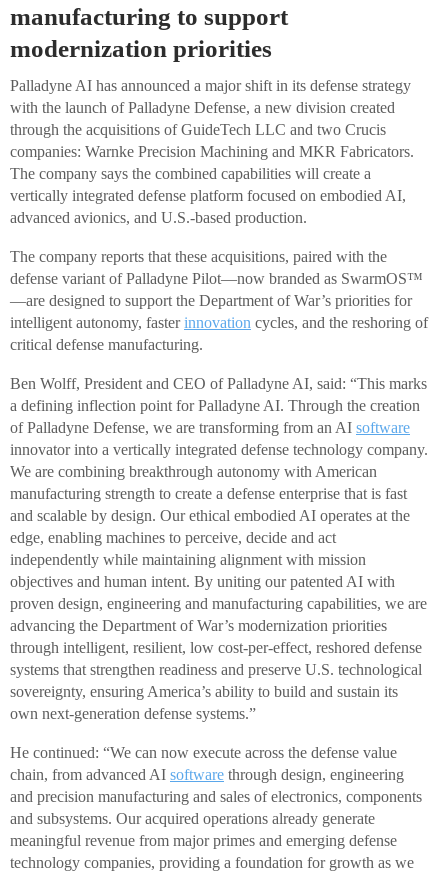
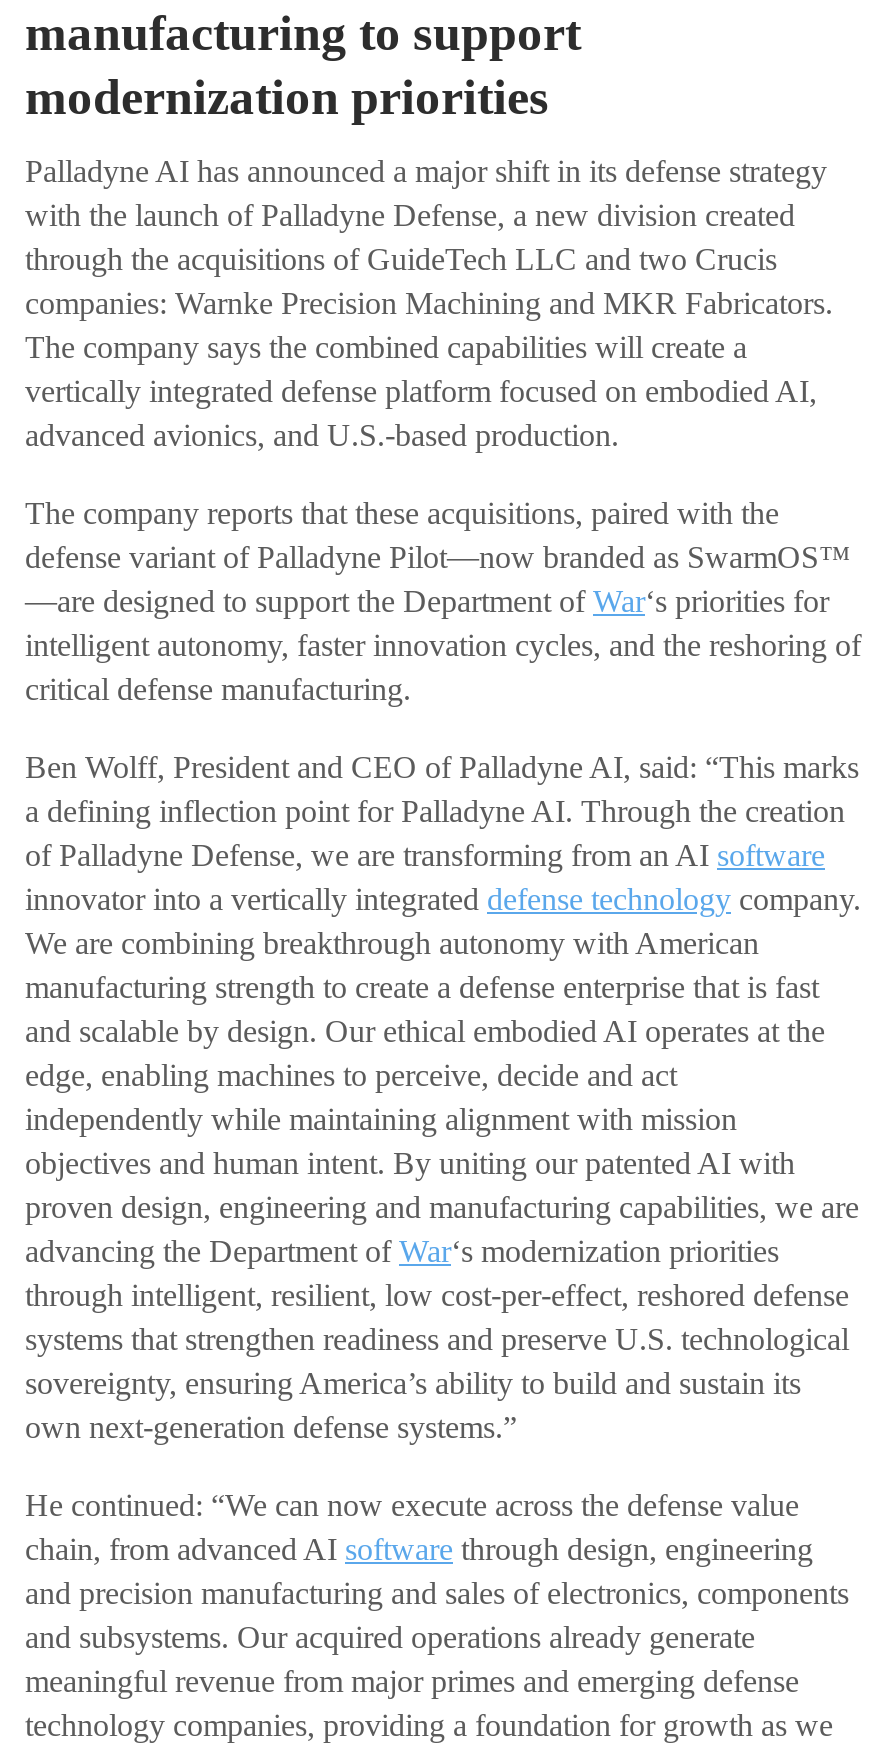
- —are designed to support the Department of War’s priorities for
+ —are designed to support the Department of War‘s priorities for

- advancing the Department of War’s modernization priorities
+ advancing the Department of War‘s modernization priorities
